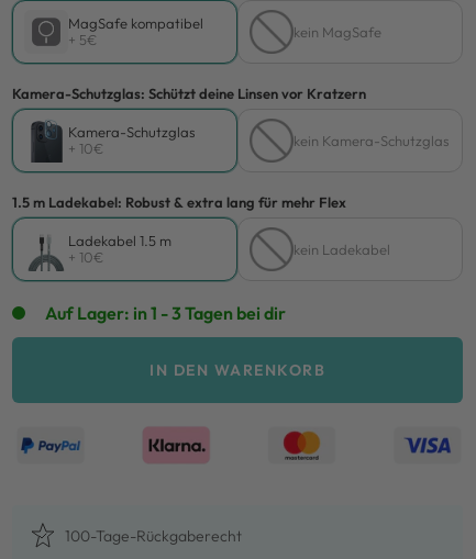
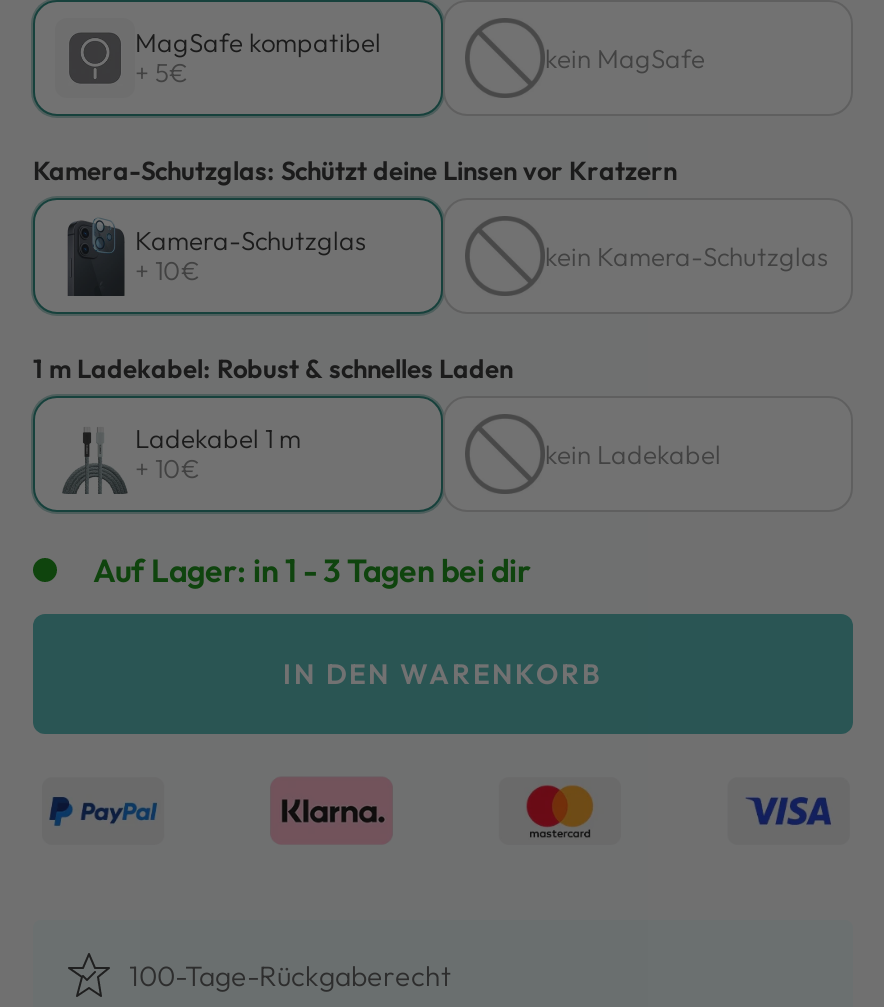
- 1.5 m Ladekabel: Robust & extra lang für mehr Flex
+ 1 m Ladekabel: Robust & schnelles Laden

- Ladekabel 1.5 m
+ Ladekabel 1 m
